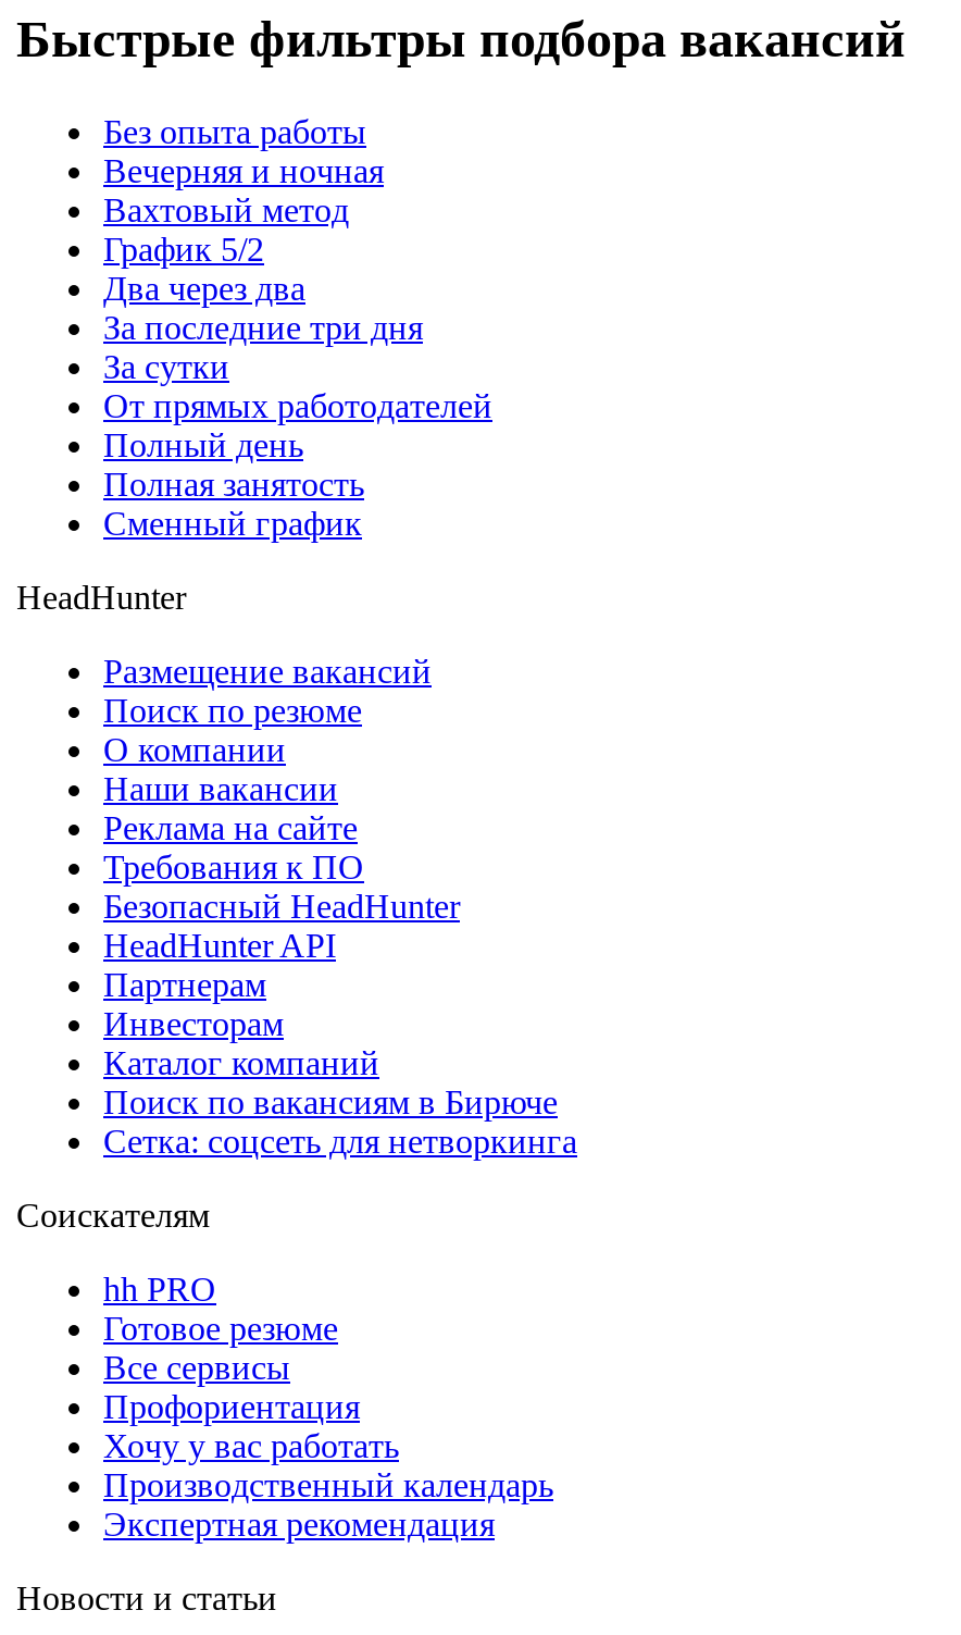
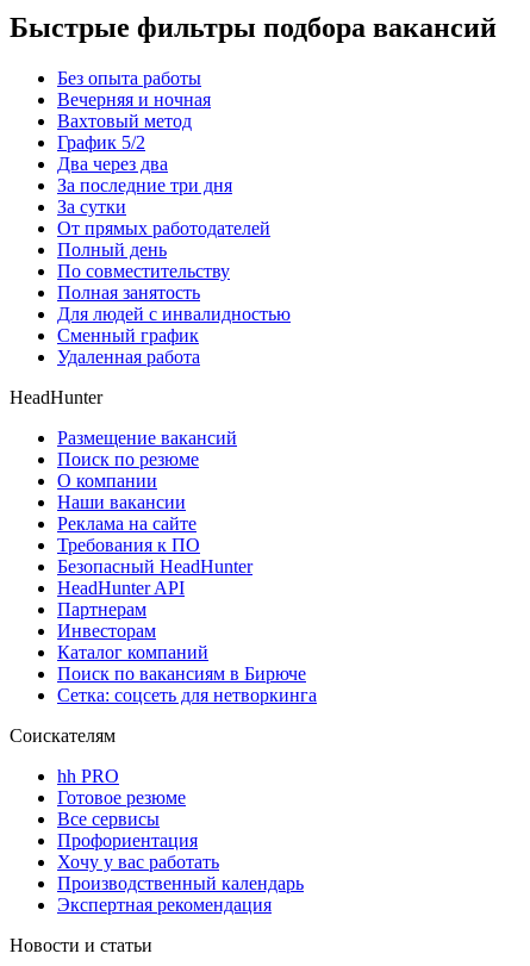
+ По совместительству

+ Для людей с инвалидностью

+ Удаленная работа
